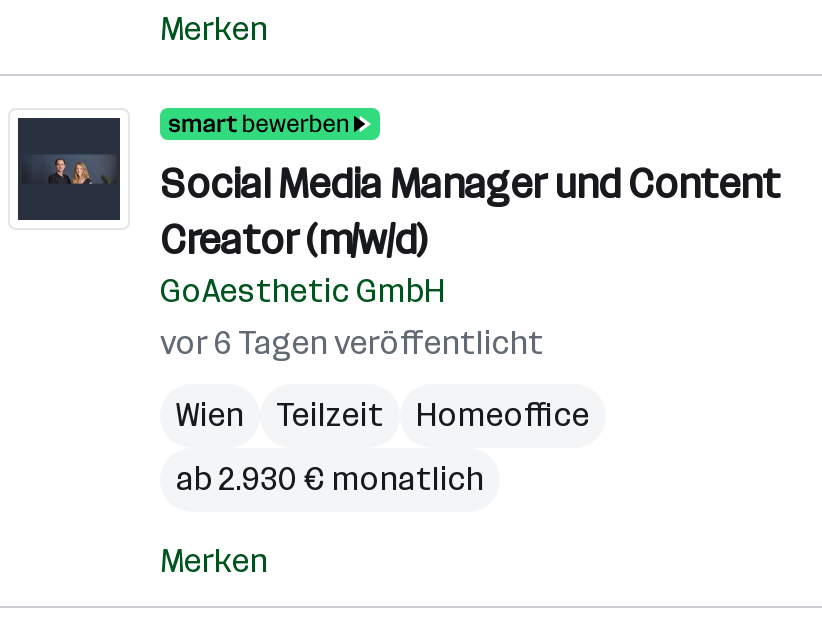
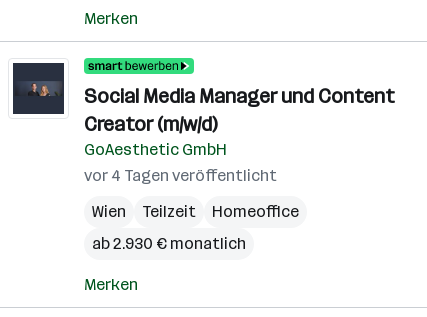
- vor 6 Tagen veröffentlicht
+ vor 4 Tagen veröffentlicht
